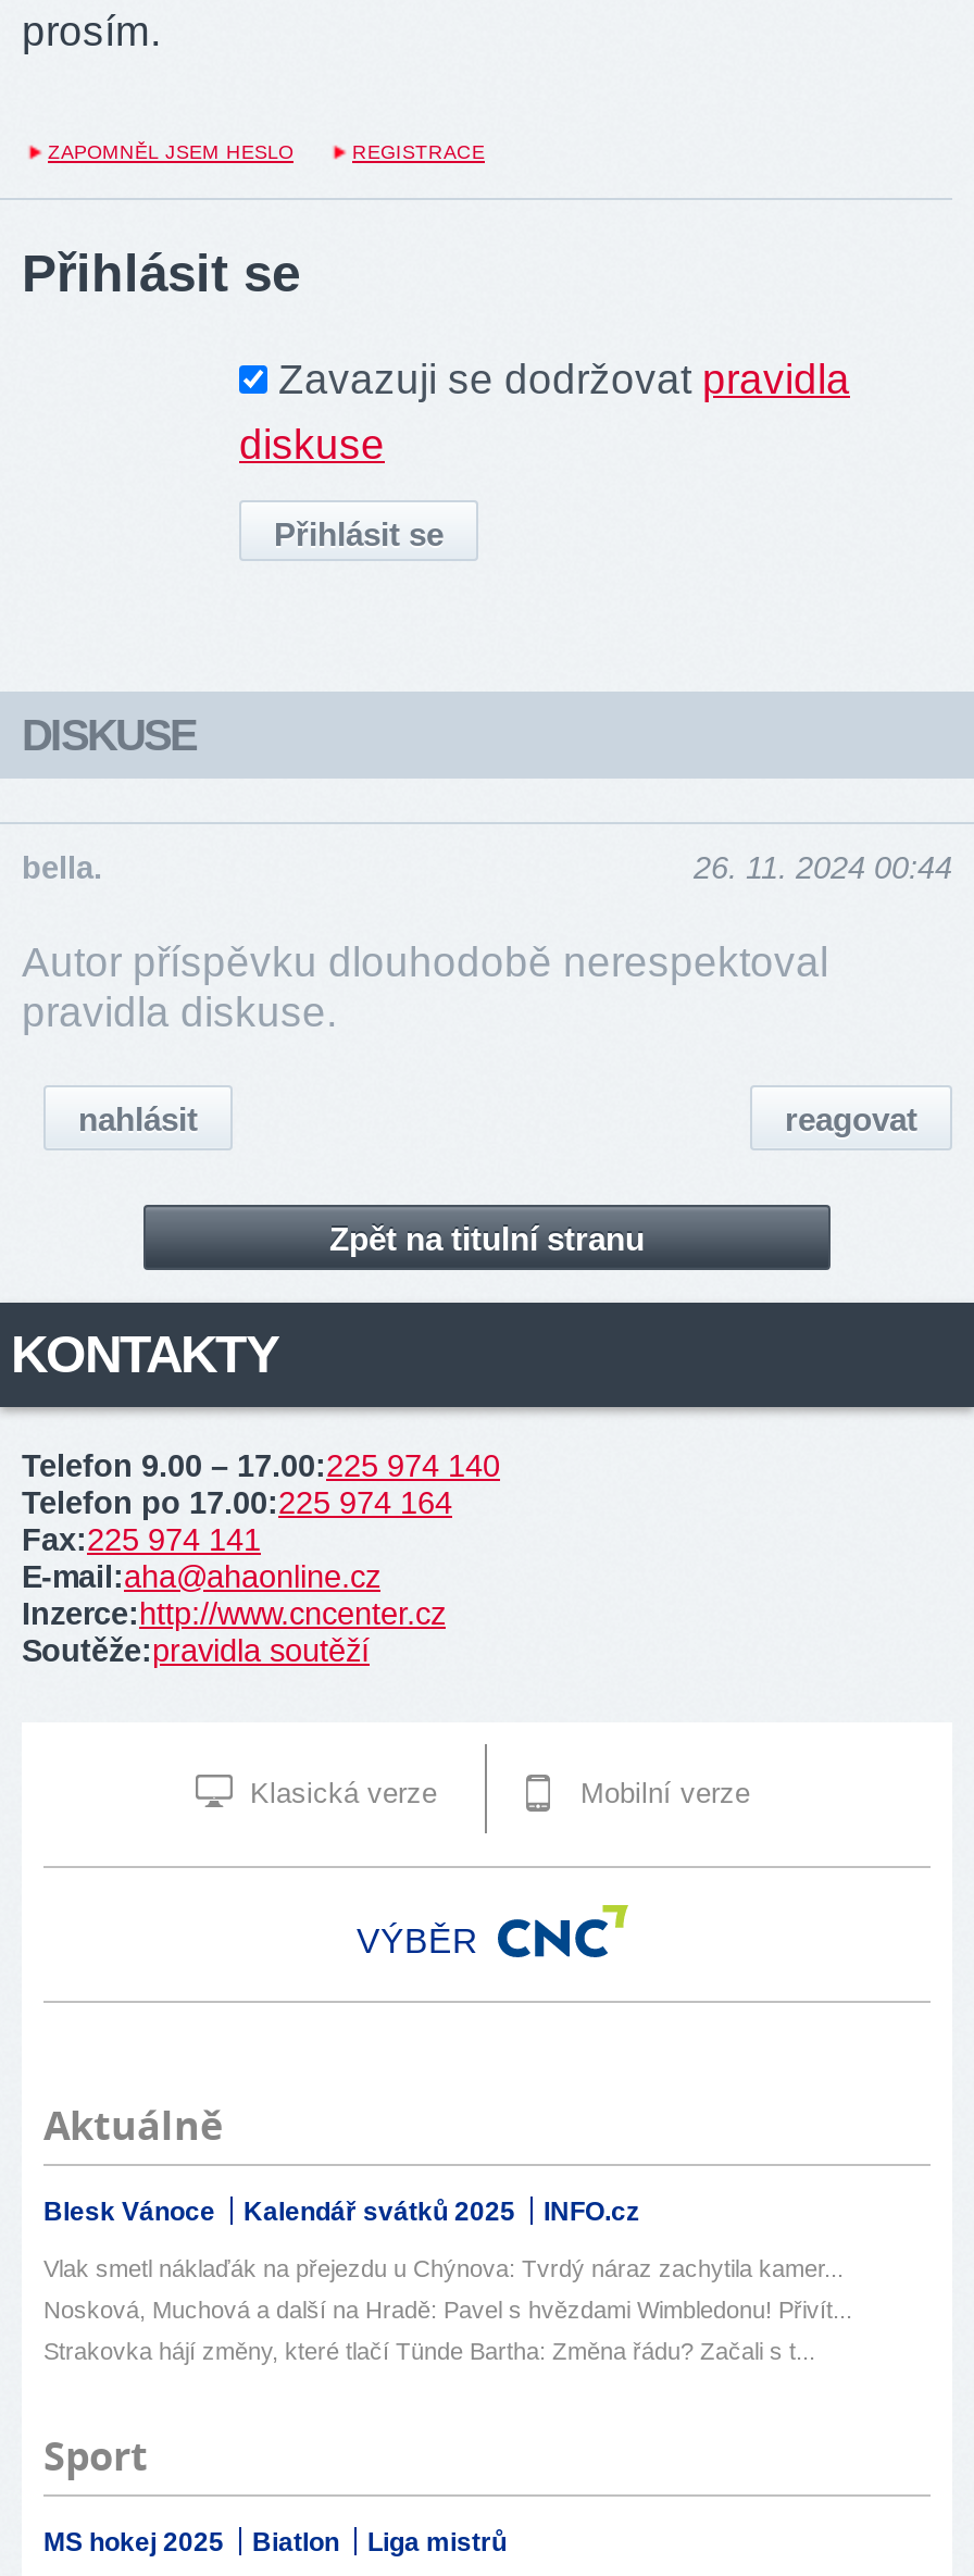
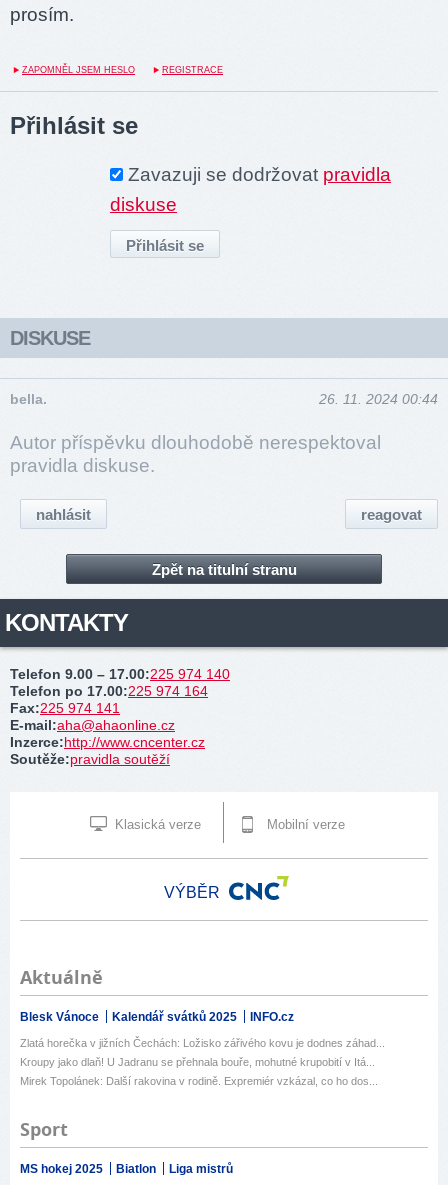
- Vlak smetl náklaďák na přejezdu u Chýnova: Tvrdý náraz zachytila kamer...
+ Zlatá horečka v jižních Čechách: Ložisko zářivého kovu je dodnes záhad...

- Nosková, Muchová a další na Hradě: Pavel s hvězdami Wimbledonu! Přivít...
+ Kroupy jako dlaň! U Jadranu se přehnala bouře, mohutné krupobití v Itá...

- Strakovka hájí změny, které tlačí Tünde Bartha: Změna řádu? Začali s t...
+ Mirek Topolánek: Další rakovina v rodině. Expremiér vzkázal, co ho dos...
